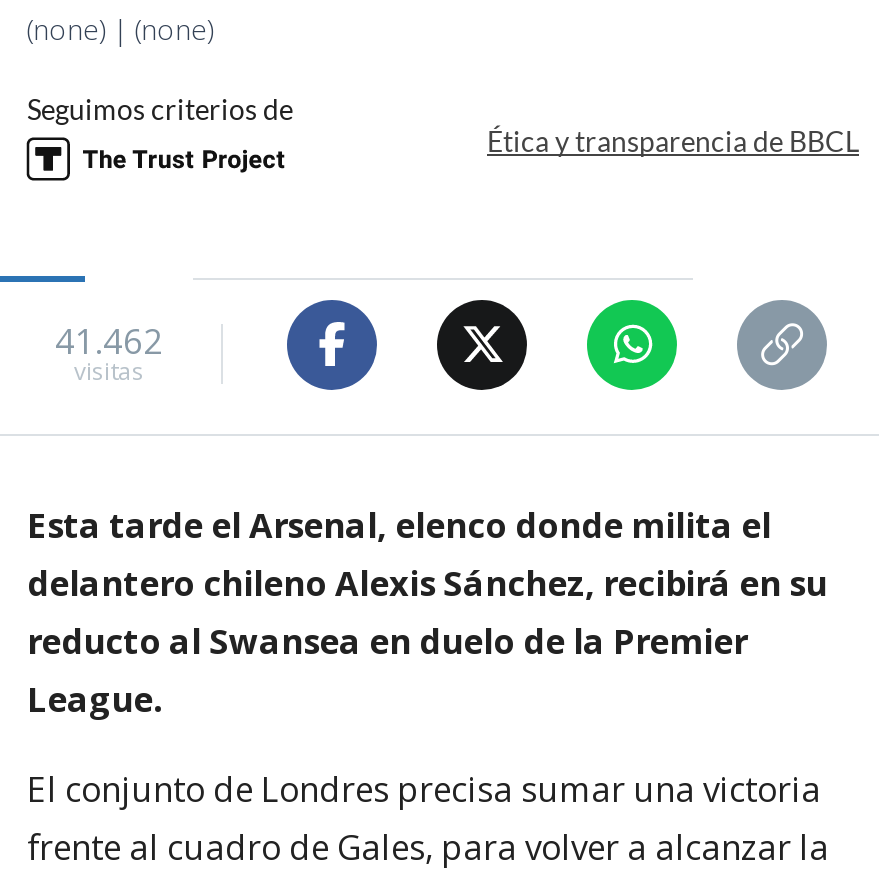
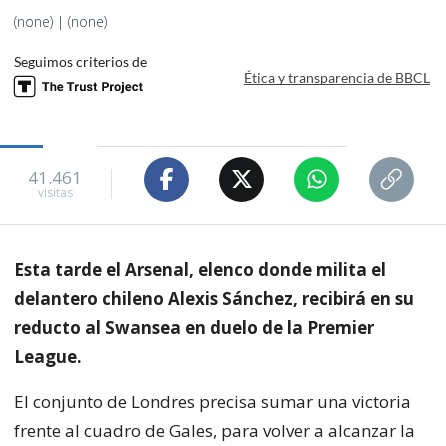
- 41.462
+ 41.461
